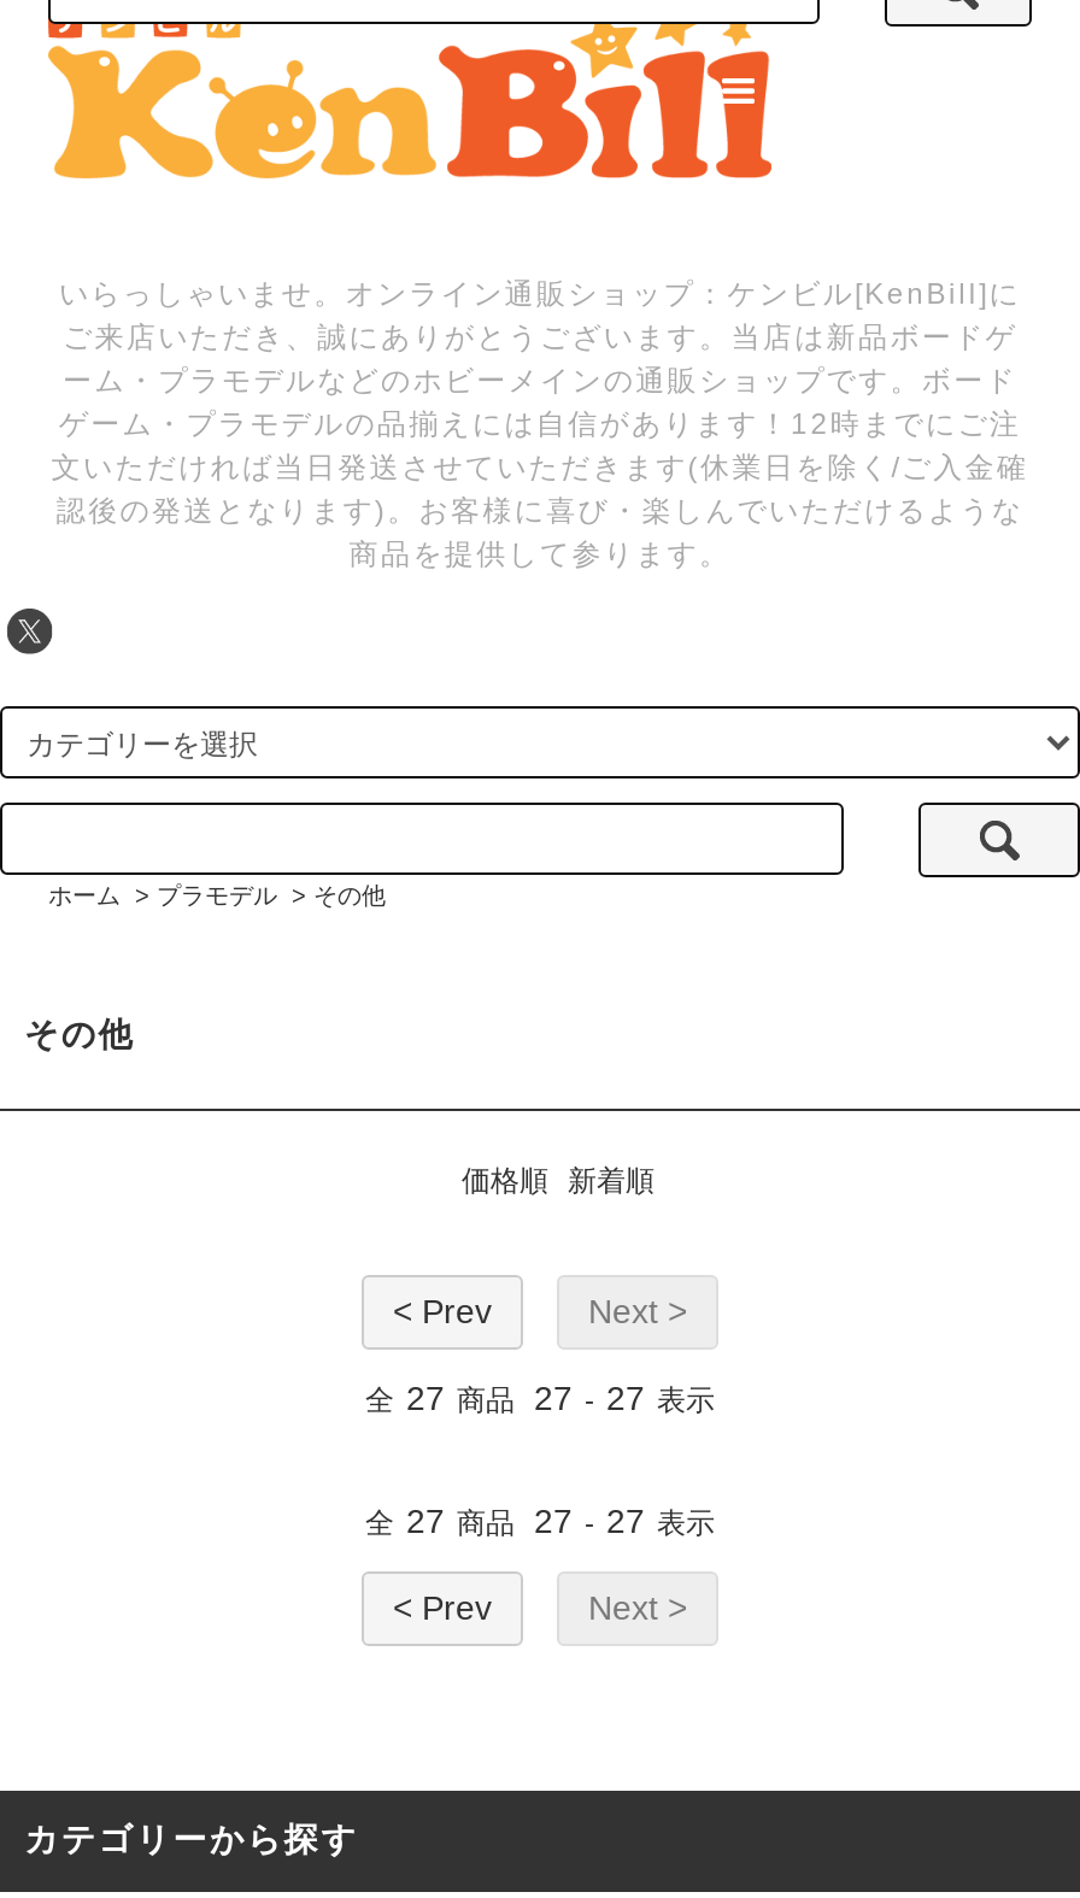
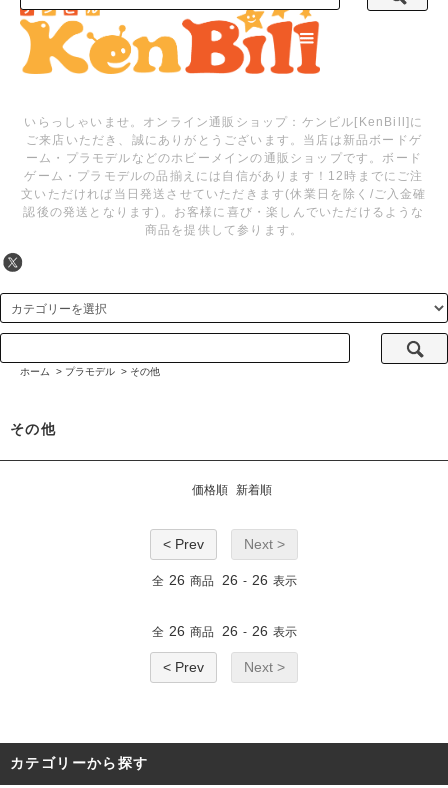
- 全 27 商品 27 - 27 表示
+ 全 26 商品 26 - 26 表示

- 全 27 商品 27 - 27 表示
+ 全 26 商品 26 - 26 表示
